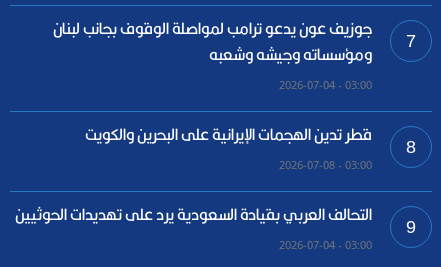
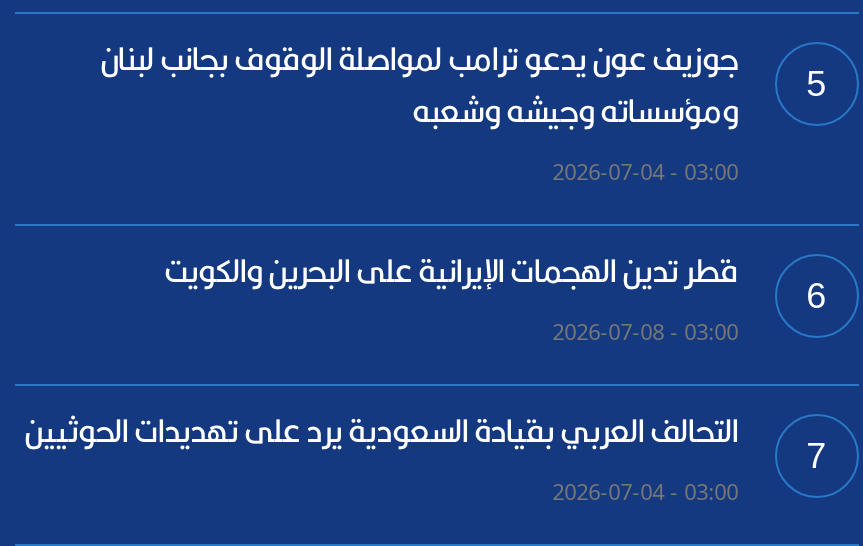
- 7 ومؤسساته وجيشه وشعبه جوزيف عون يدعو ترامب لمواصلة الوقوف بجانب لبنان
+ 5 ومؤسساته وجيشه وشعبه جوزيف عون يدعو ترامب لمواصلة الوقوف بجانب لبنان

- 8 قطر تدين الهجمات الإيرانية على البحرين والكويت
+ 6 قطر تدين الهجمات الإيرانية على البحرين والكويت

- 9 التحالف العربي بقيادة السعودية يرد على تهديدات الحوثيين
+ 7 التحالف العربي بقيادة السعودية يرد على تهديدات الحوثيين
